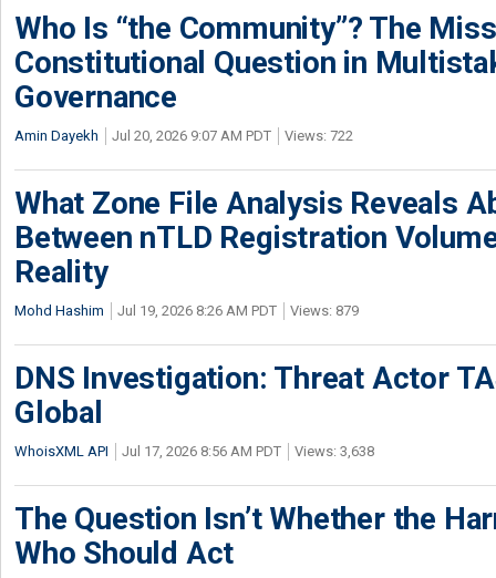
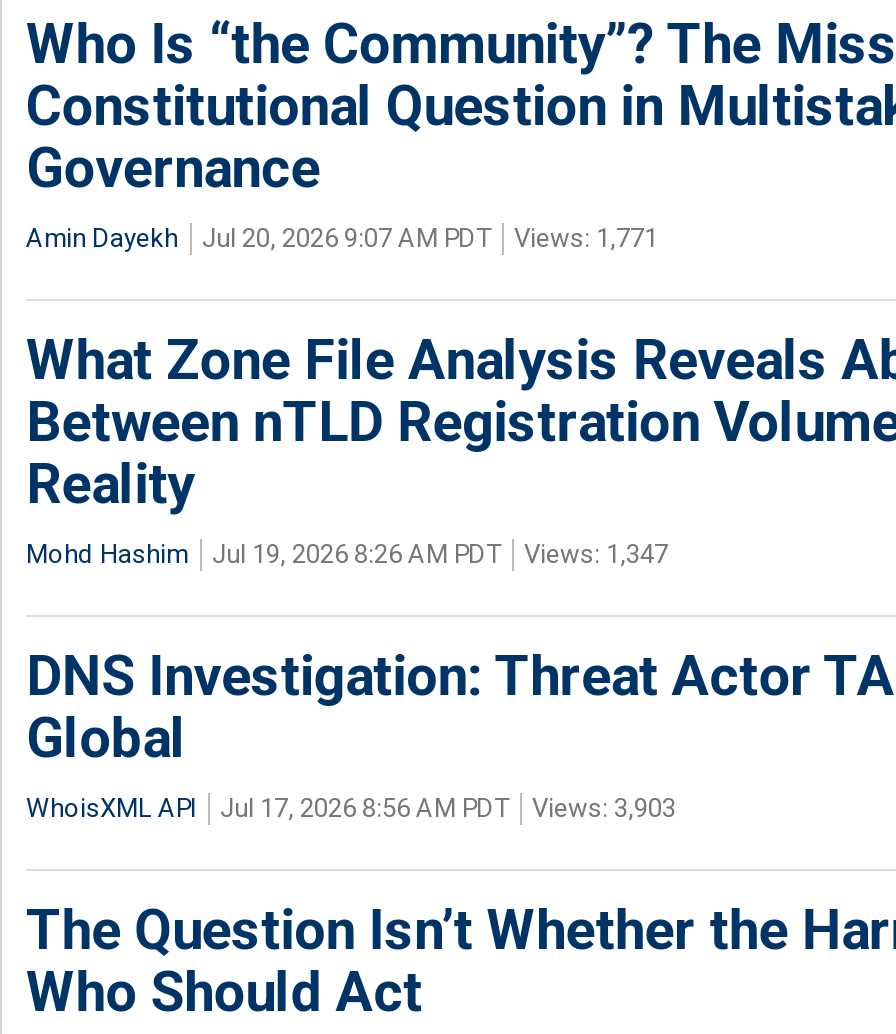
- Amin Dayekh Jul 20, 2026 9:07 AM PDT Views: 722
+ Amin Dayekh Jul 20, 2026 9:07 AM PDT Views: 1,771

- Mohd Hashim Jul 19, 2026 8:26 AM PDT Views: 879
+ Mohd Hashim Jul 19, 2026 8:26 AM PDT Views: 1,347

- WhoisXML API Jul 17, 2026 8:56 AM PDT Views: 3,638
+ WhoisXML API Jul 17, 2026 8:56 AM PDT Views: 3,903
